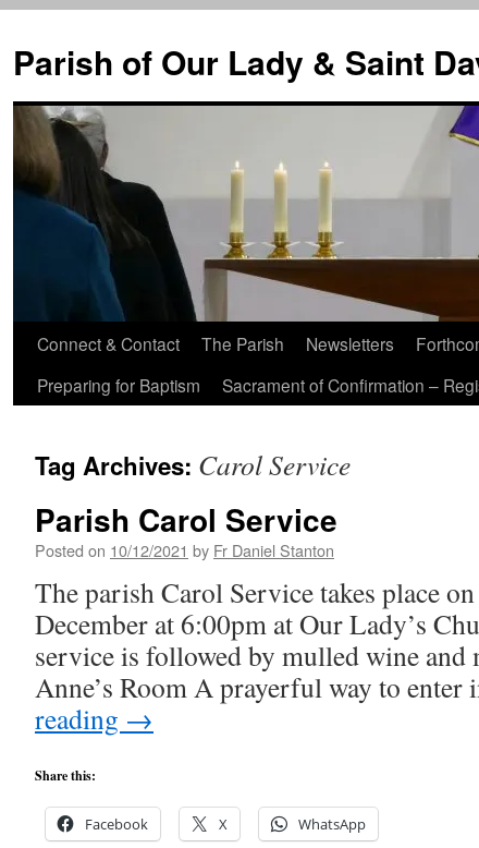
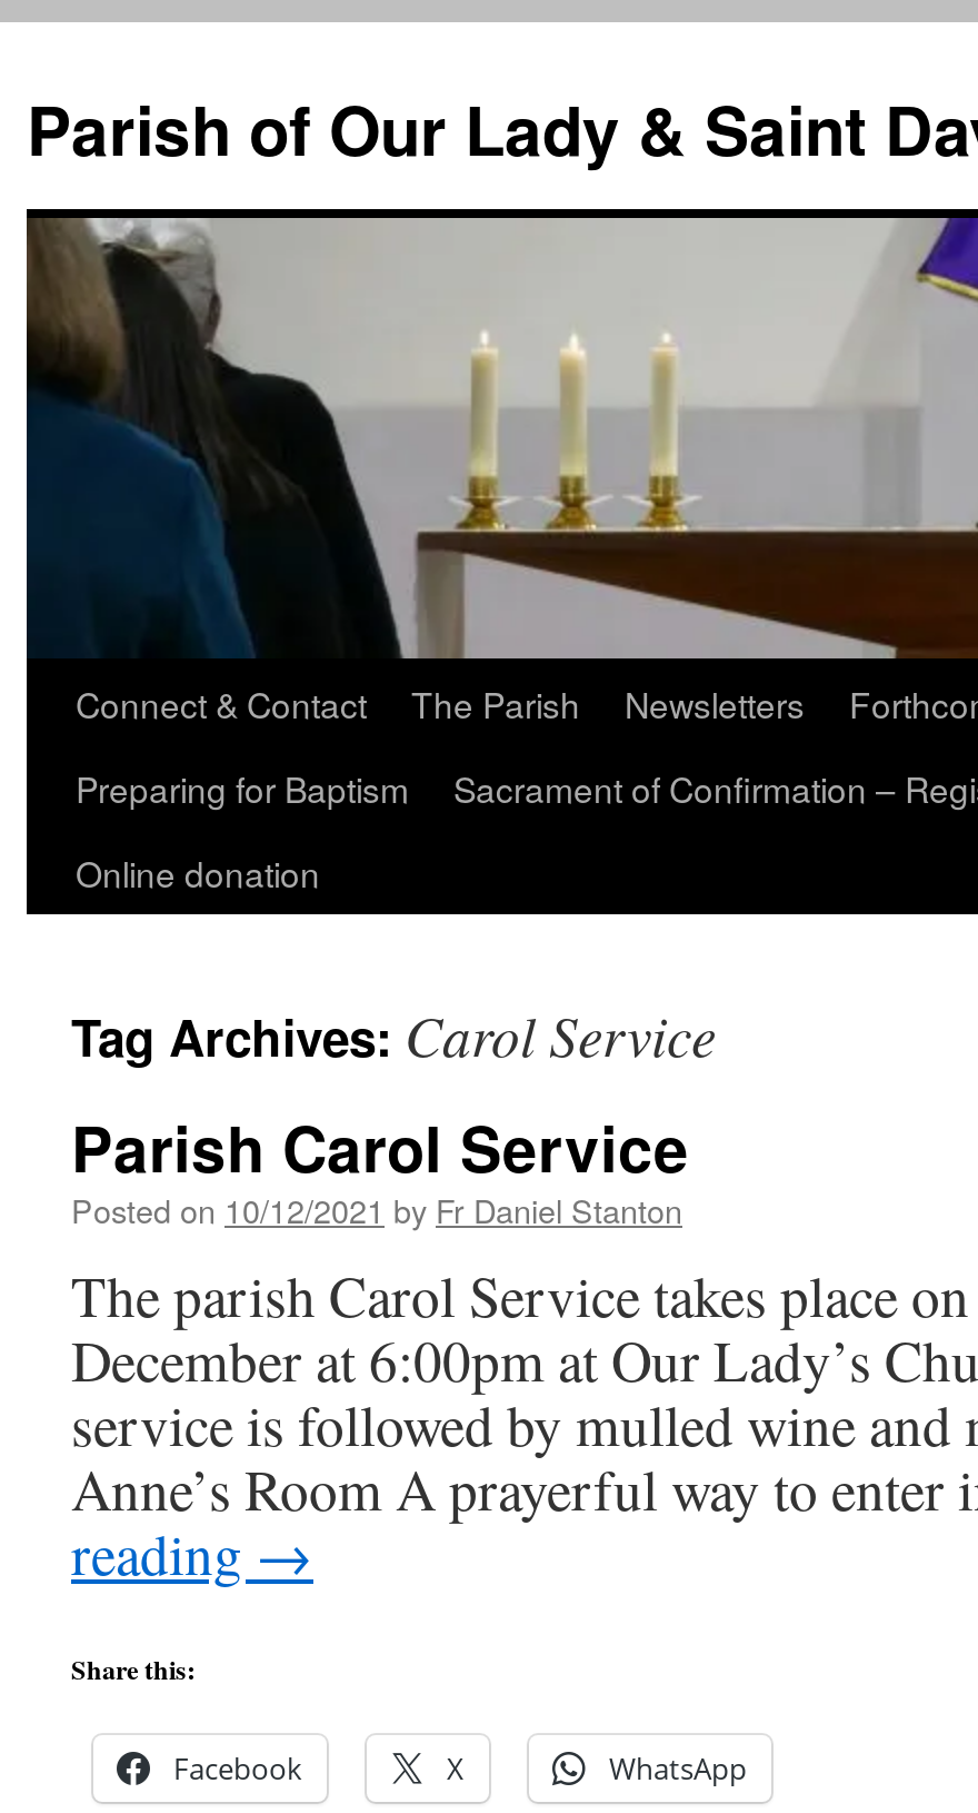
+ Online donation
